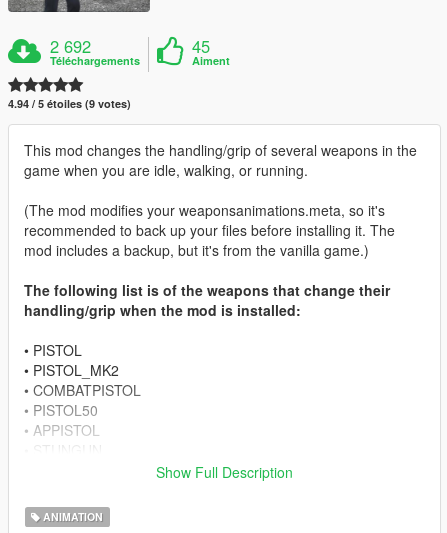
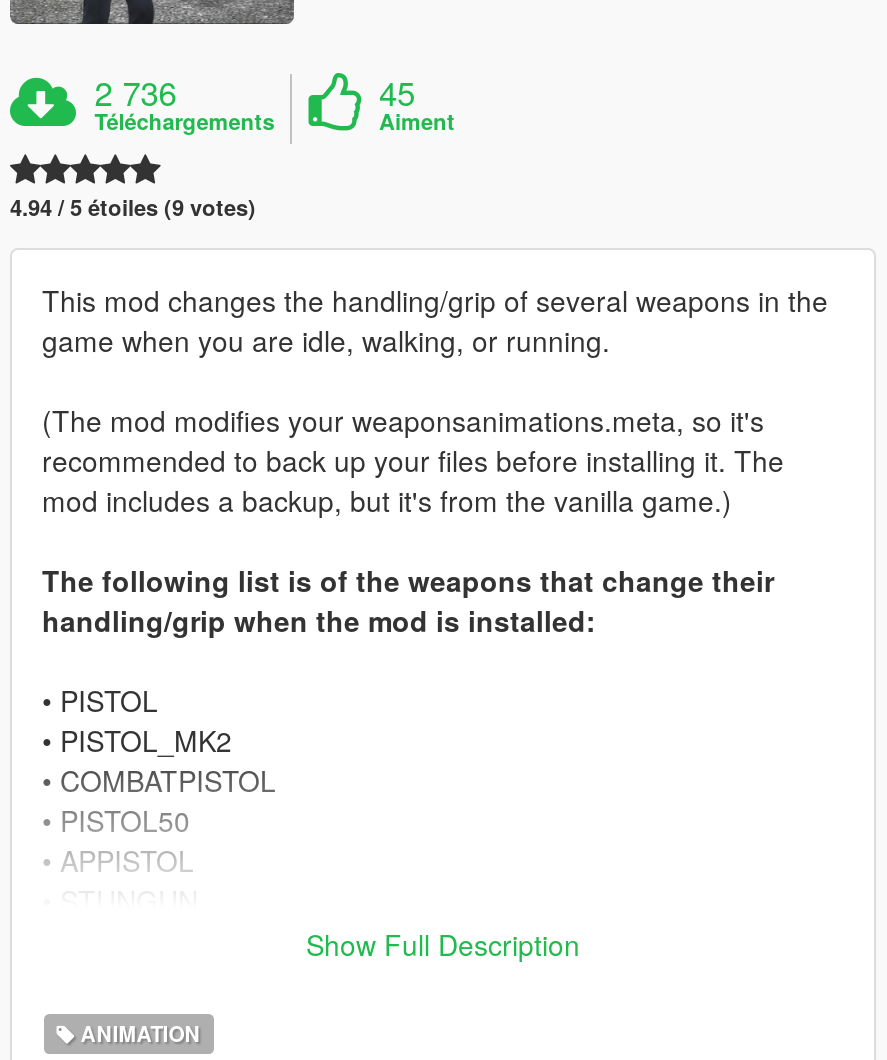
- 2 692
+ 2 736
